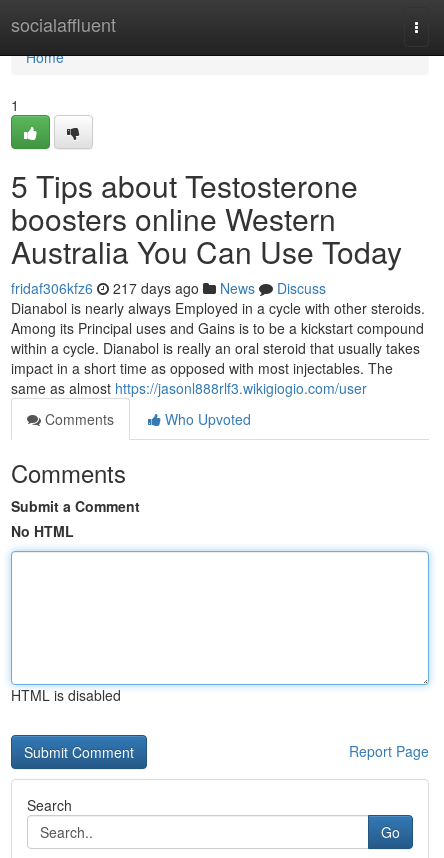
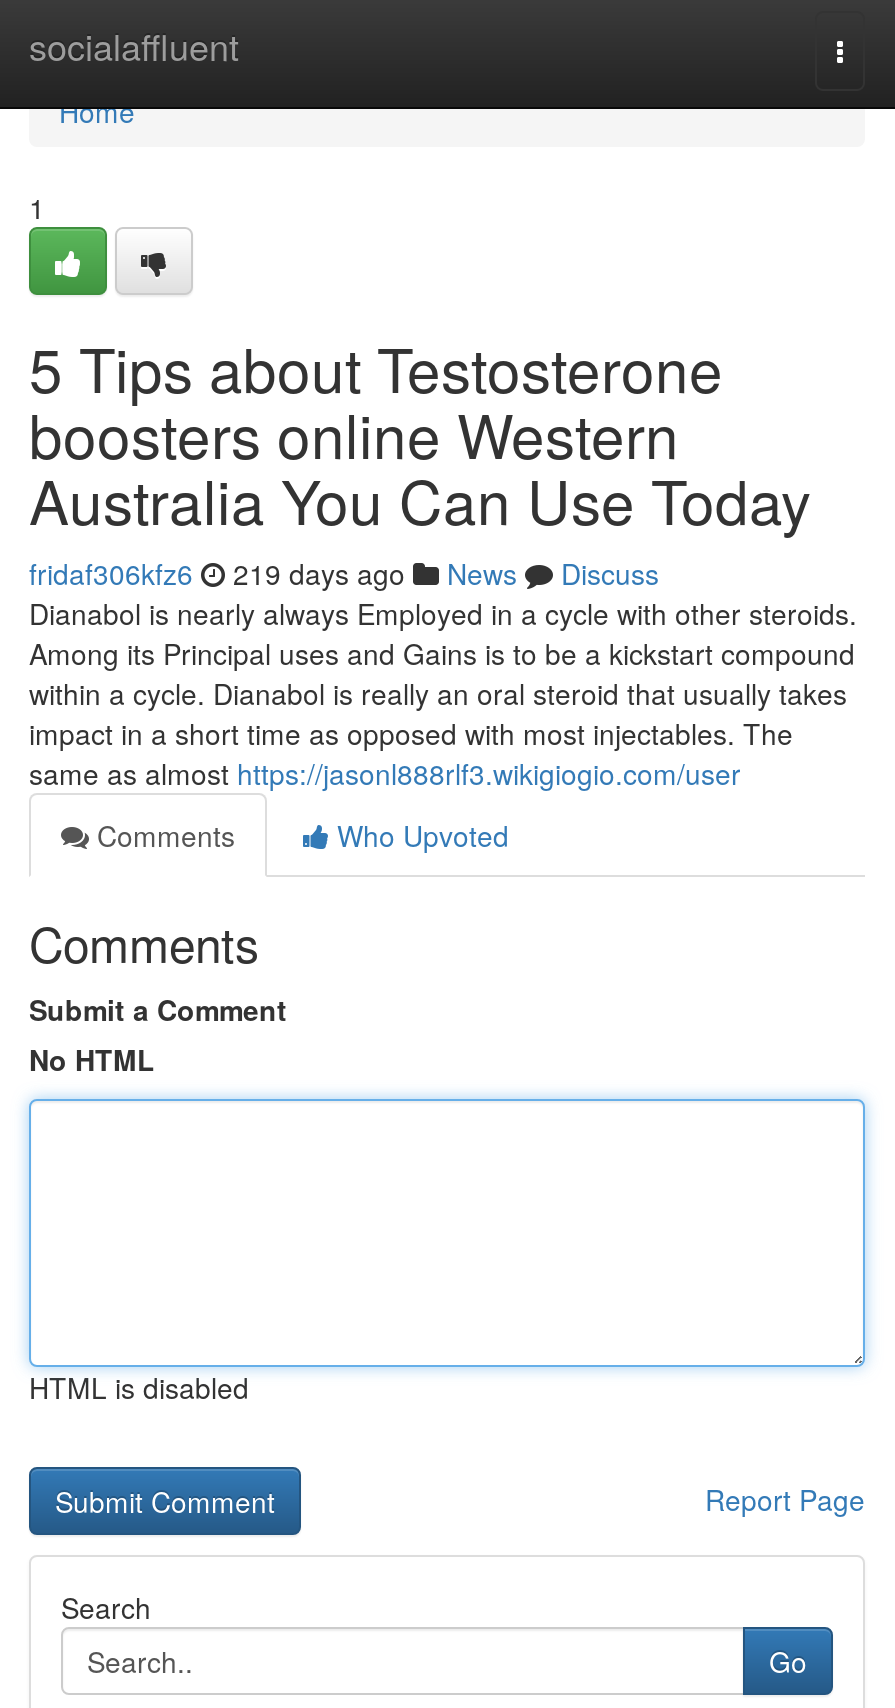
- fridaf306kfz6 217 days ago News Discuss
+ fridaf306kfz6 219 days ago News Discuss
